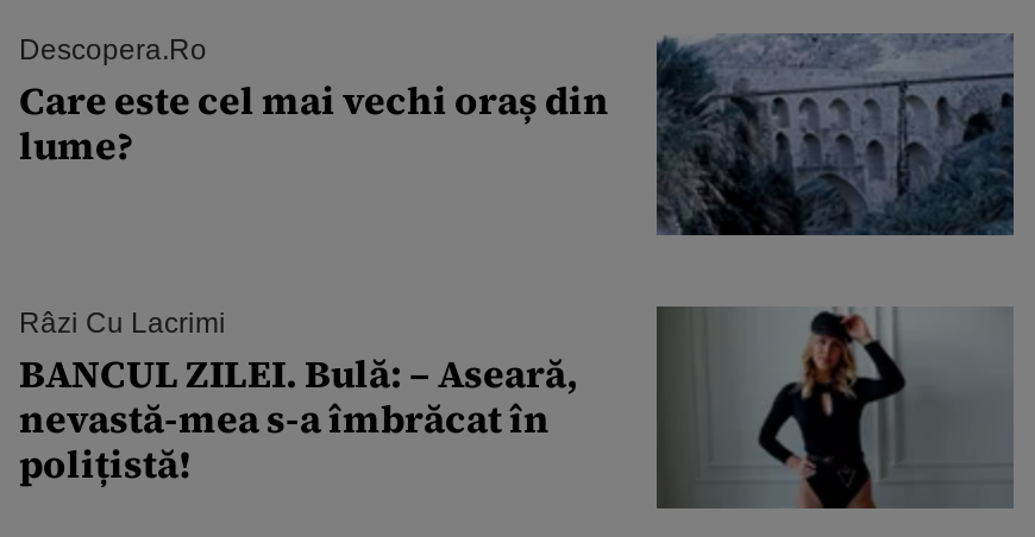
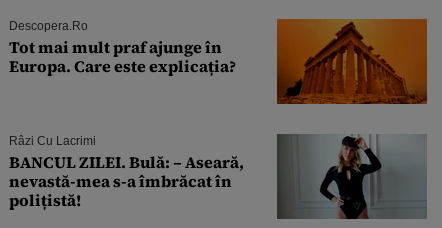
- [image]
- Care este cel mai vechi oraș din
- lume?
+ [image]
+ Tot mai mult praf ajunge în
+ Europa. Care este explicația?
